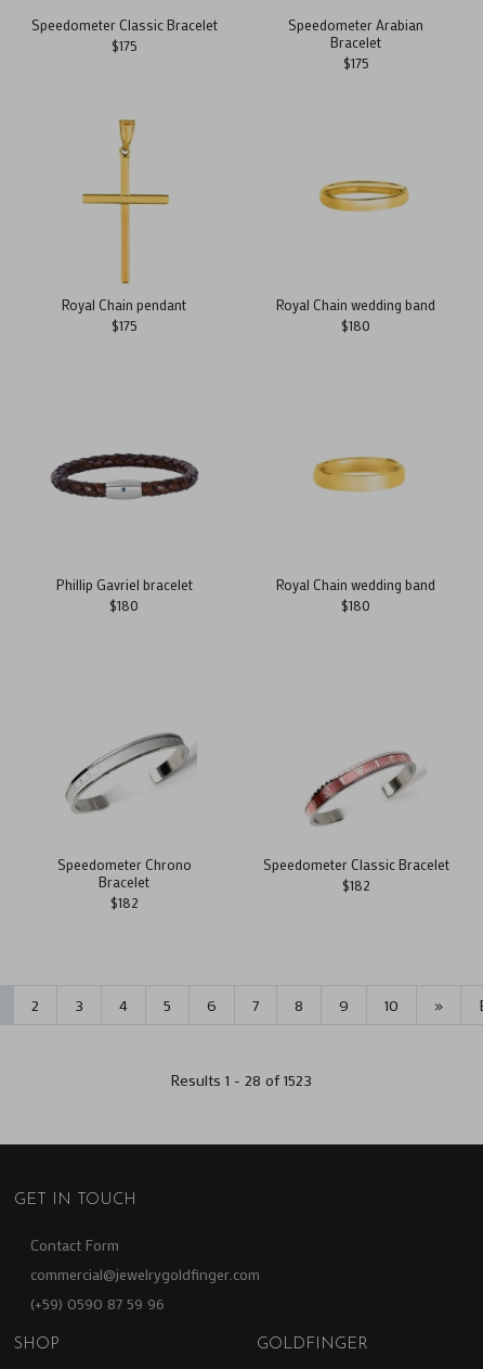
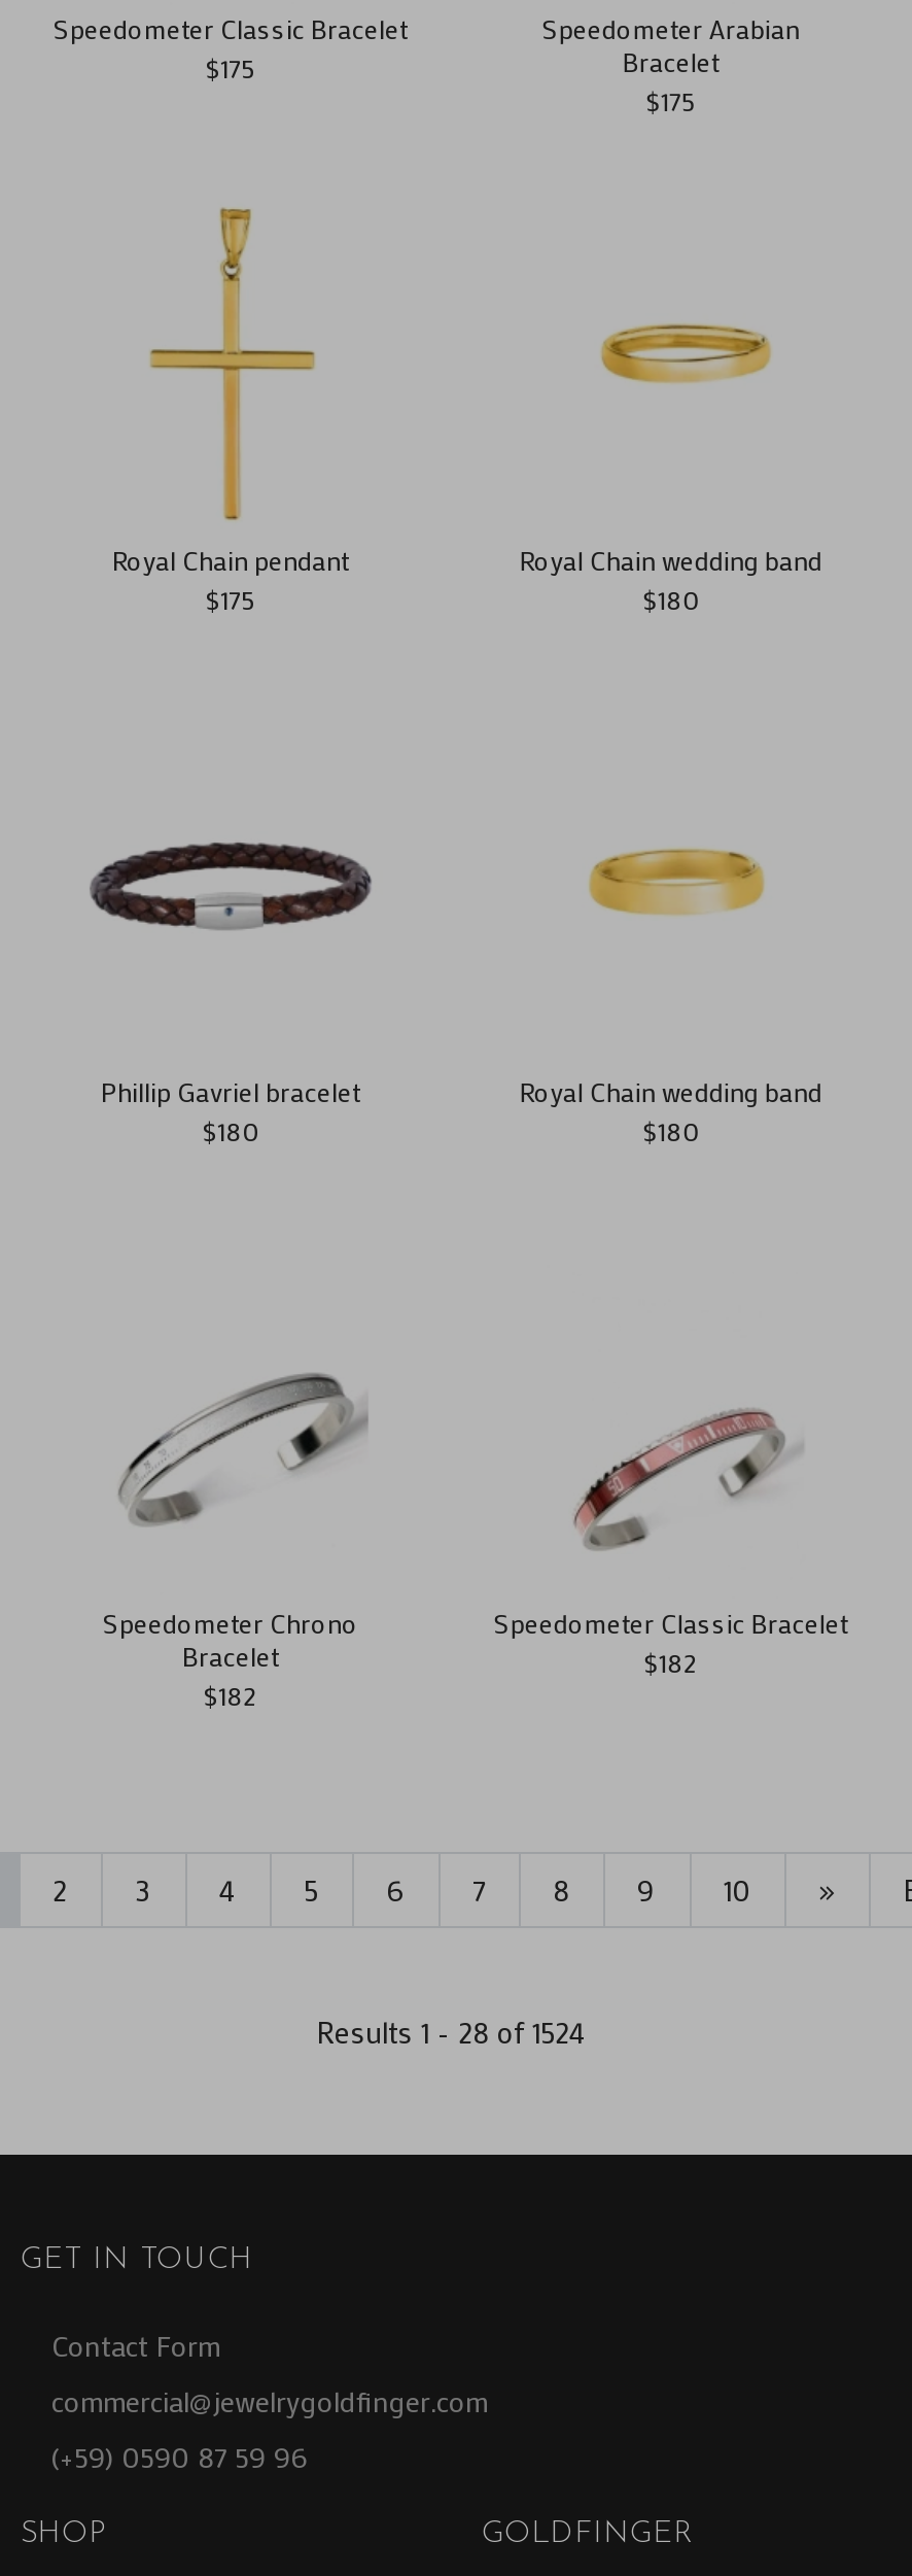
- Results 1 - 28 of 1523
+ Results 1 - 28 of 1524
